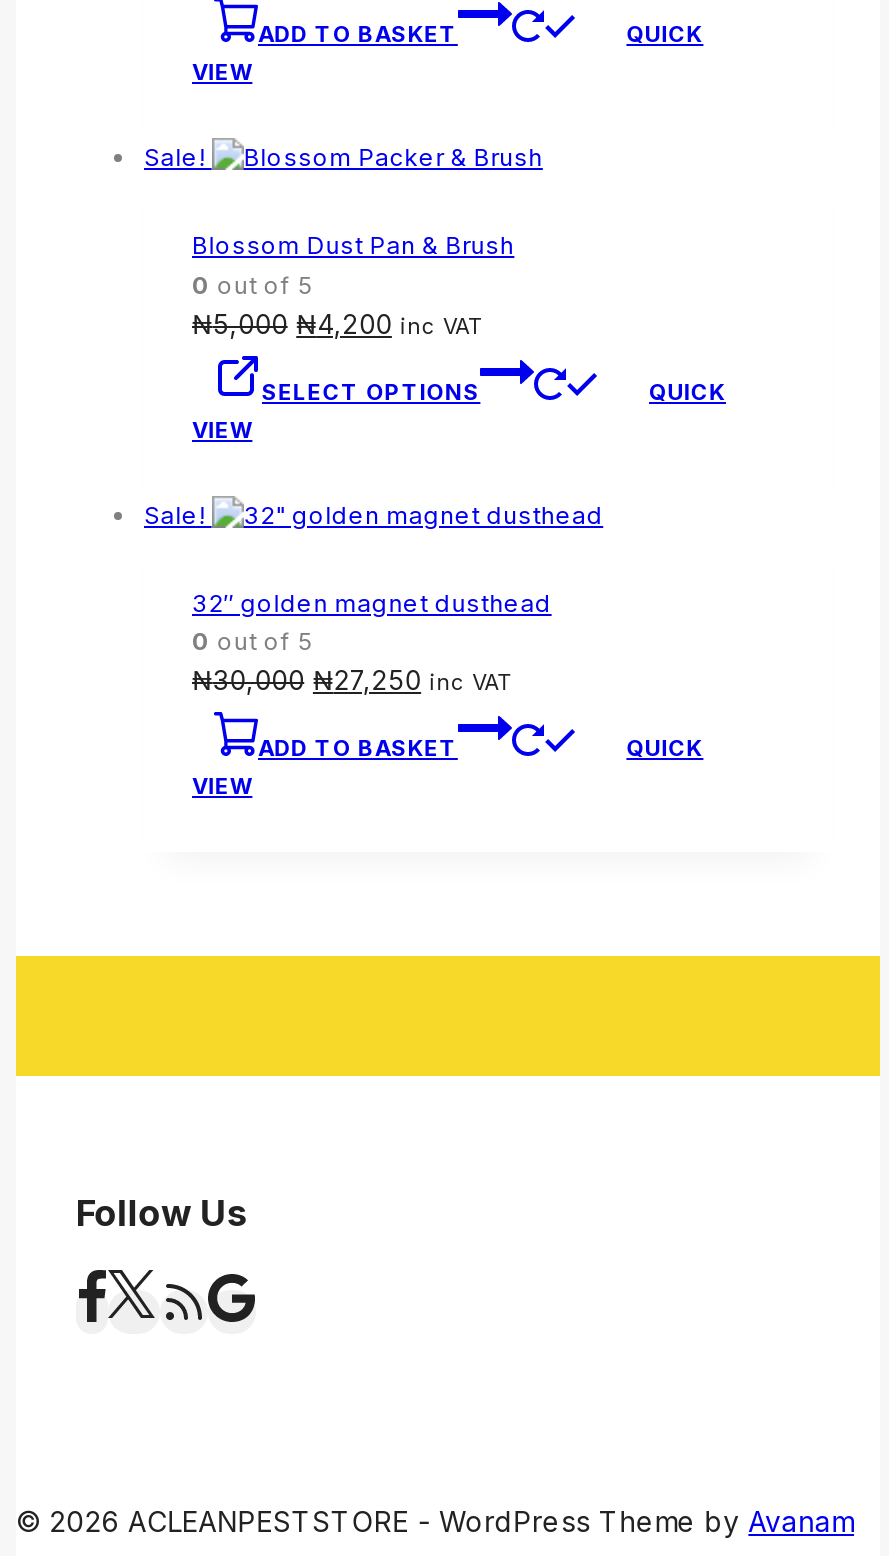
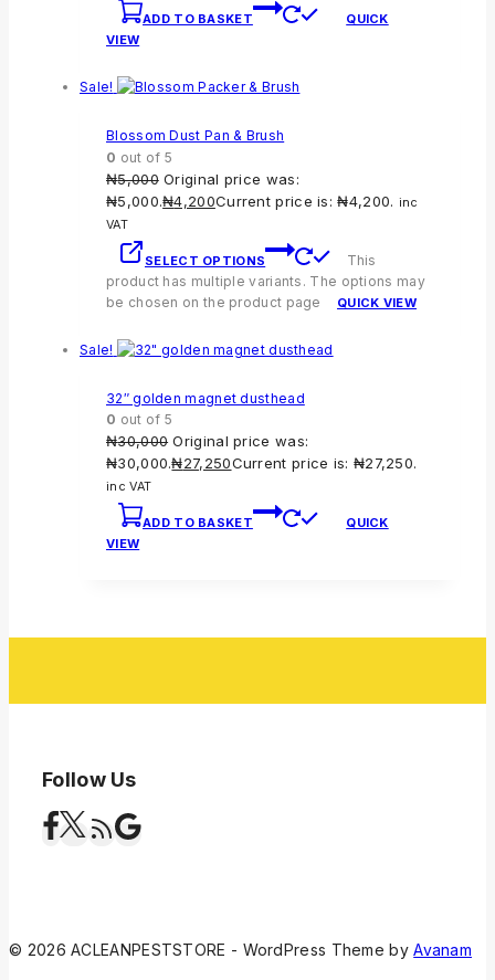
- ₦5,000 ₦4,200 inc VAT
+ ₦5,000 Original price was:
+ ₦5,000.₦4,200Current price is: ₦4,200. inc
+ VAT

- QUICK
- VIEW
+ This
+ product has multiple variants. The options may
+ be chosen on the product page
+ QUICK VIEW

- ₦30,000 ₦27,250 inc VAT
+ ₦30,000 Original price was:
+ ₦30,000.₦27,250 Current price is: ₦27,250.
+ inc VAT
